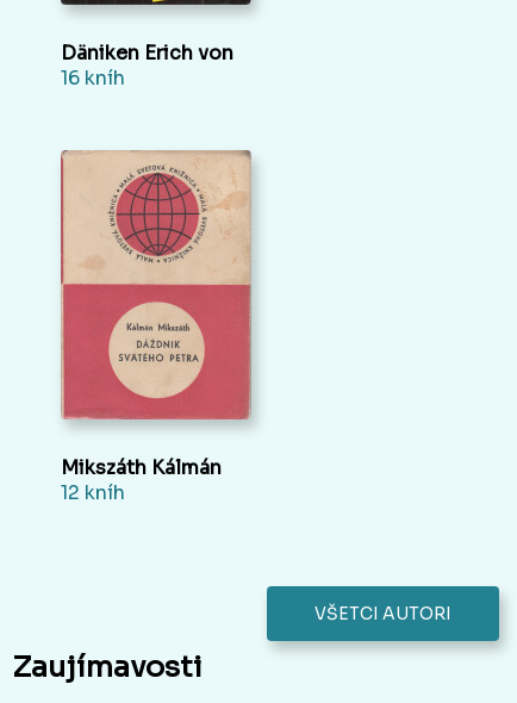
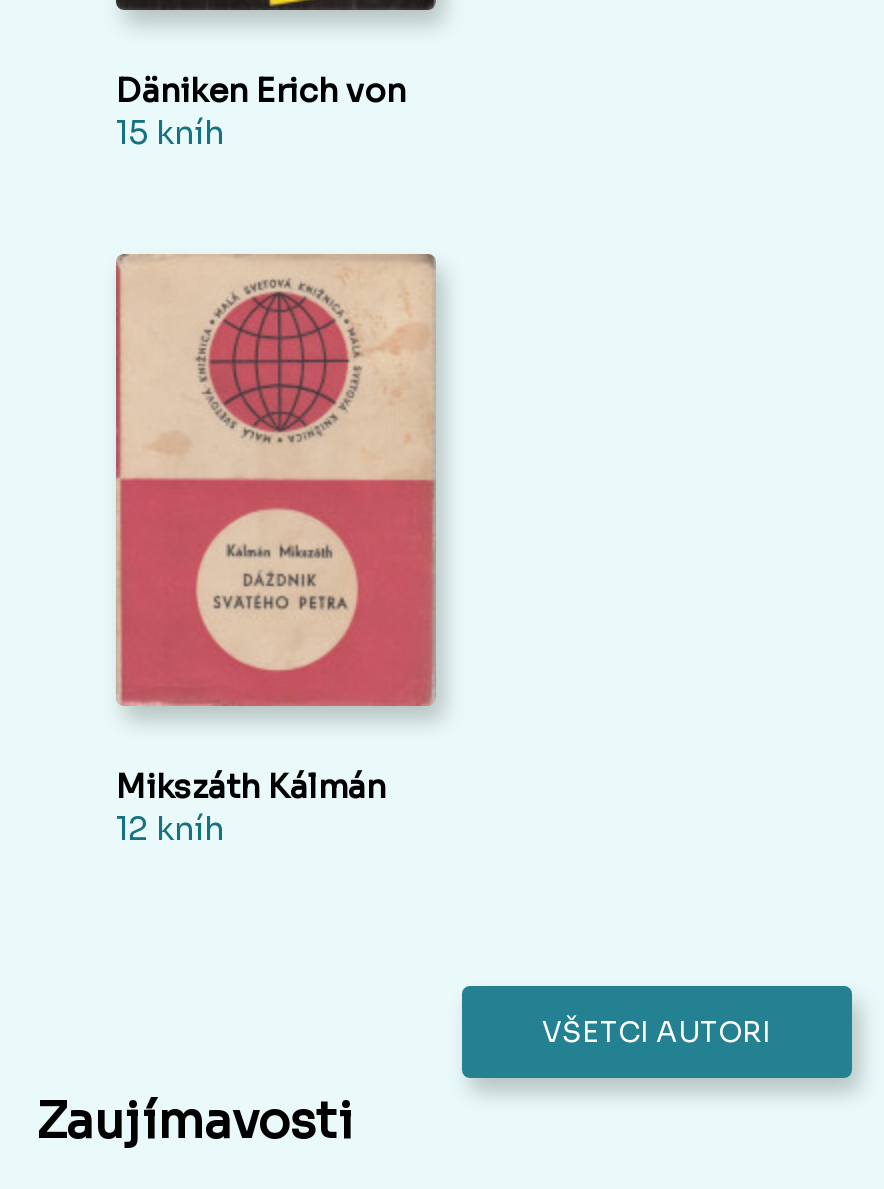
- 16 kníh
+ 15 kníh
